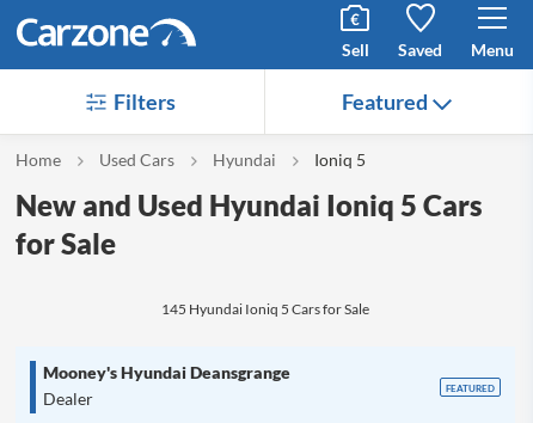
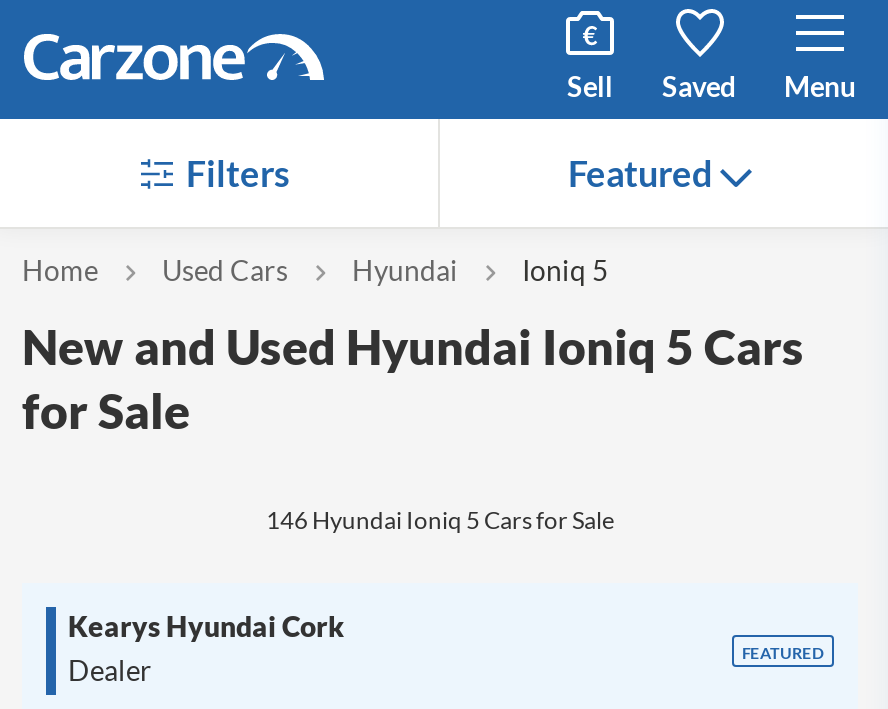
- 145 Hyundai Ioniq 5 Cars for Sale
+ 146 Hyundai Ioniq 5 Cars for Sale

- Mooney's Hyundai Deansgrange
+ Kearys Hyundai Cork
